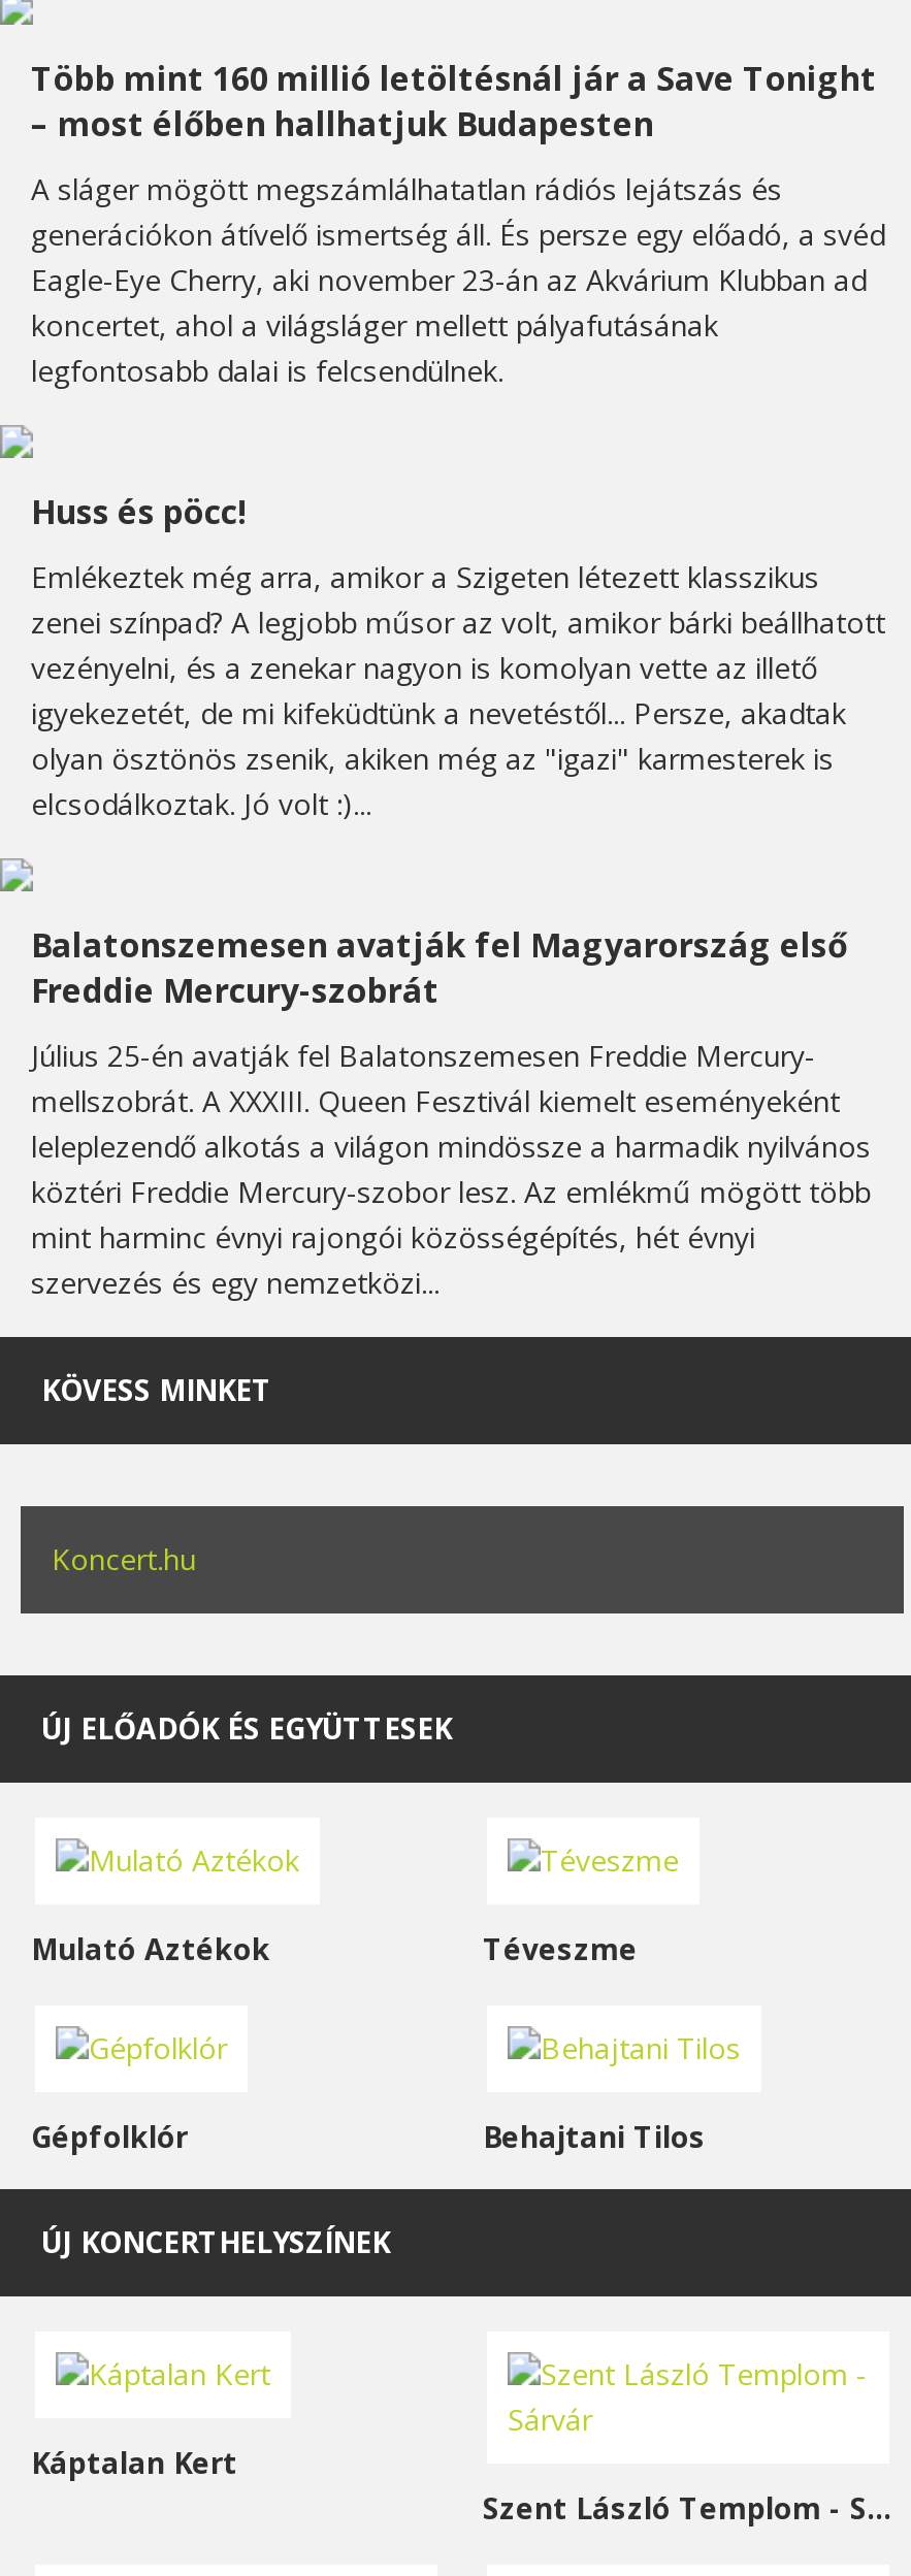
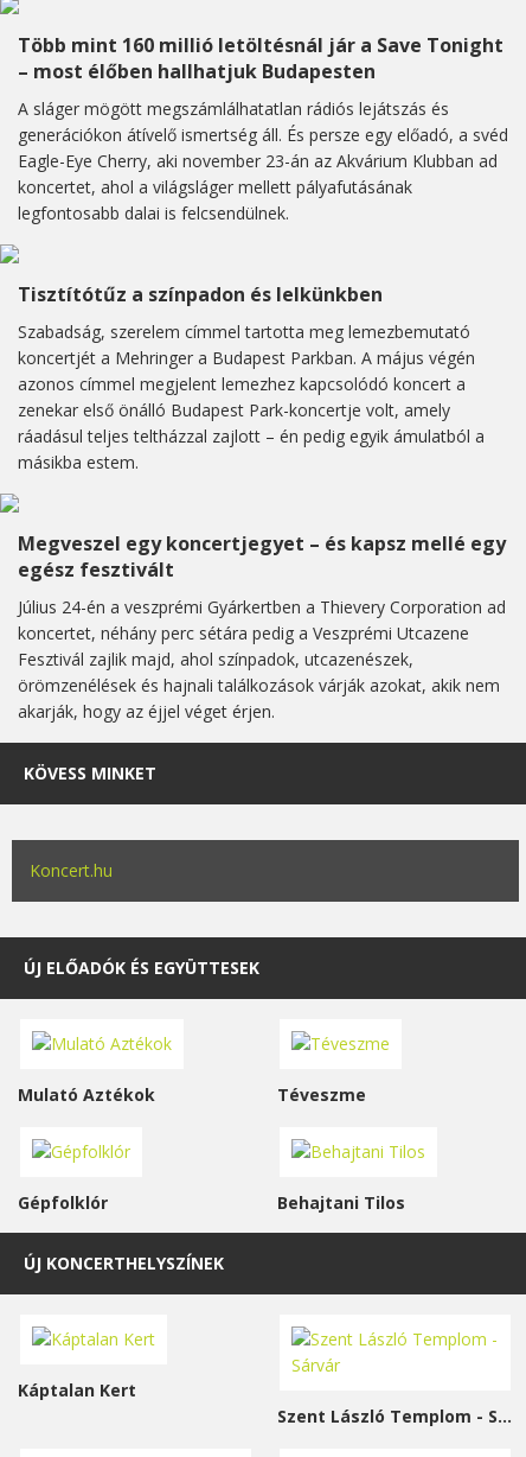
- Huss és pöcc!
+ Tisztítótűz a színpadon és lelkünkben

- Emlékeztek még arra, amikor a Szigeten létezett klasszikus
- zenei színpad? A legjobb műsor az volt, amikor bárki beállhatott
- vezényelni, és a zenekar nagyon is komolyan vette az illető
- igyekezetét, de mi kifeküdtünk a nevetéstől... Persze, akadtak
- olyan ösztönös zsenik, akiken még az "igazi" karmesterek is
- elcsodálkoztak. Jó volt :)...
+ Szabadság, szerelem címmel tartotta meg lemezbemutató
+ koncertjét a Mehringer a Budapest Parkban. A május végén
+ azonos címmel megjelent lemezhez kapcsolódó koncert a
+ zenekar első önálló Budapest Park-koncertje volt, amely
+ ráadásul teljes teltházzal zajlott – én pedig egyik ámulatból a
+ másikba estem.

- Balatonszemesen avatják fel Magyarország első
- Freddie Mercury-szobrát
+ Megveszel egy koncertjegyet – és kapsz mellé egy
+ egész fesztivált

- Július 25-én avatják fel Balatonszemesen Freddie Mercury-
- mellszobrát. A XXXIII. Queen Fesztivál kiemelt eseményeként
- leleplezendő alkotás a világon mindössze a harmadik nyilvános
- köztéri Freddie Mercury-szobor lesz. Az emlékmű mögött több
- mint harminc évnyi rajongói közösségépítés, hét évnyi
- szervezés és egy nemzetközi...
+ Július 24-én a veszprémi Gyárkertben a Thievery Corporation ad
+ koncertet, néhány perc sétára pedig a Veszprémi Utcazene
+ Fesztivál zajlik majd, ahol színpadok, utcazenészek,
+ örömzenélések és hajnali találkozások várják azokat, akik nem
+ akarják, hogy az éjjel véget érjen.
